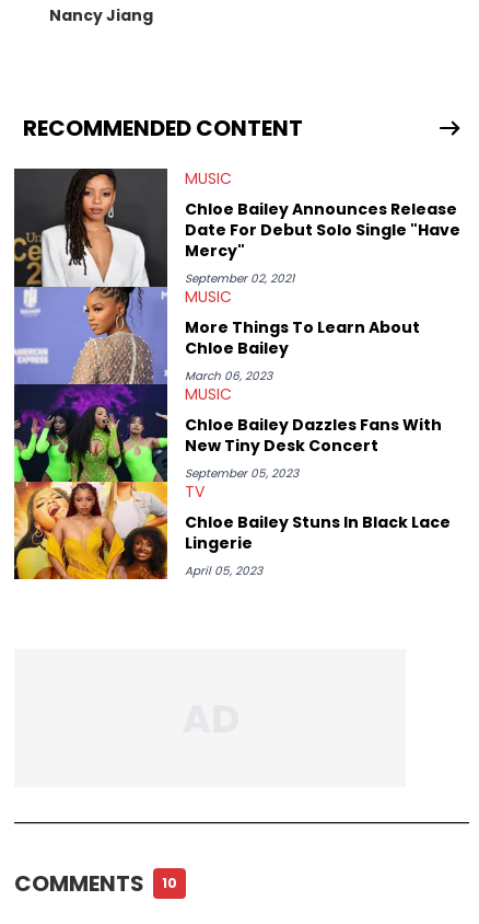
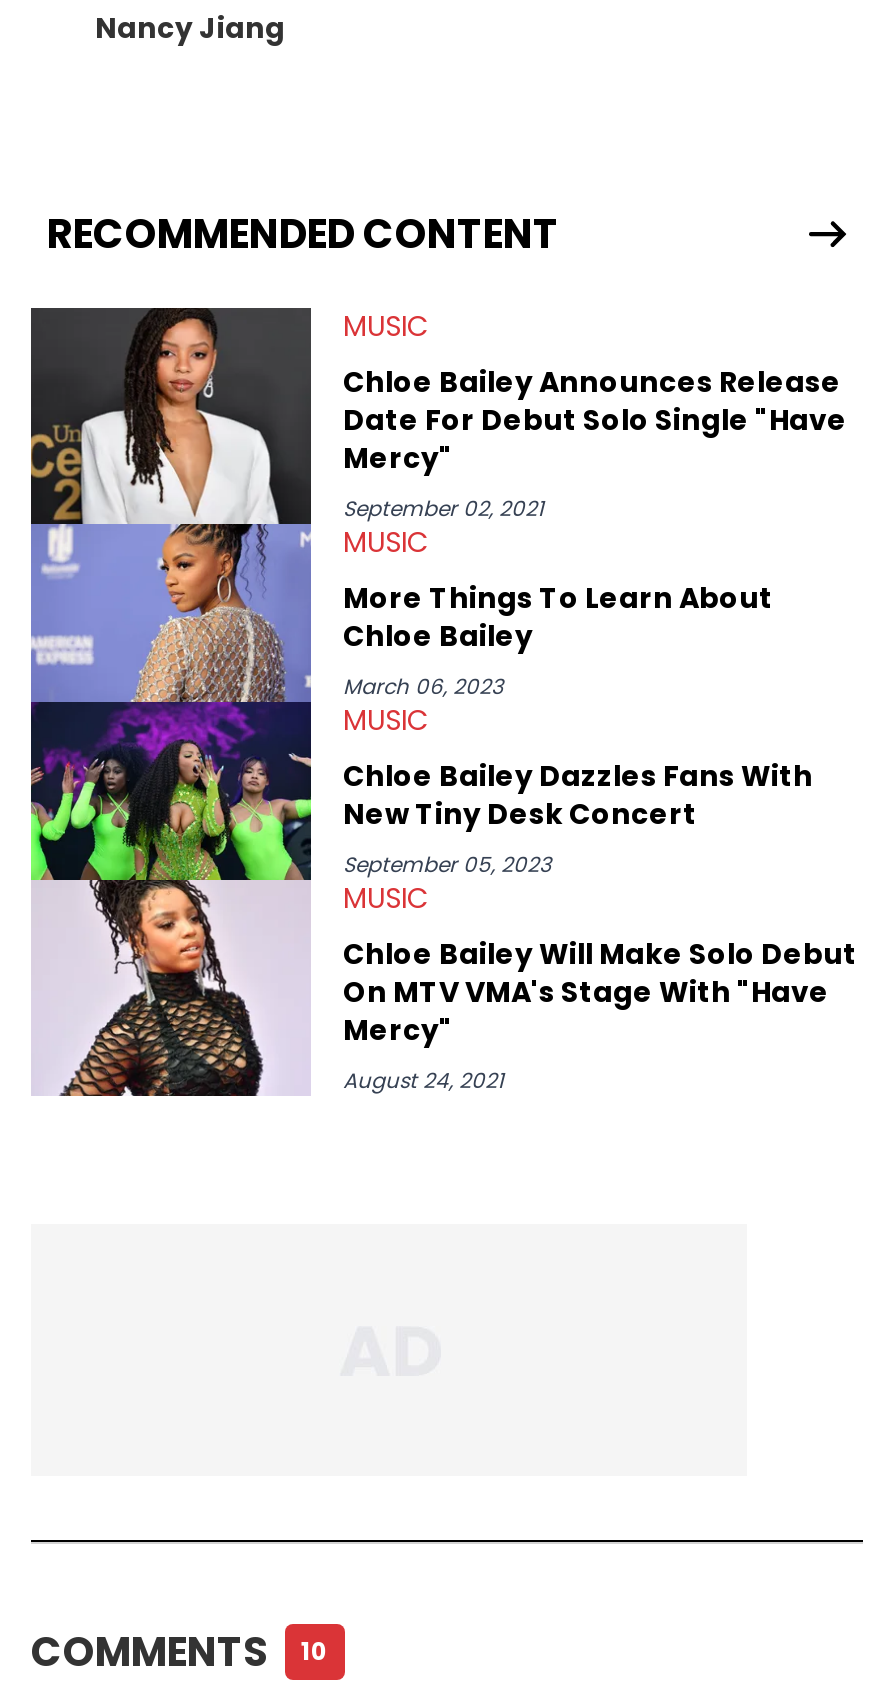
- [image]
- TV
- Chloe Bailey Stuns In Black Lace
- Lingerie
- April 05, 2023
+ [image]
+ MUSIC
+ Chloe Bailey Will Make Solo Debut
+ On MTV VMA's Stage With "Have
+ Mercy"
+ August 24, 2021
